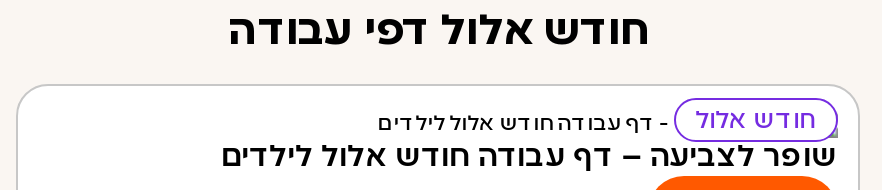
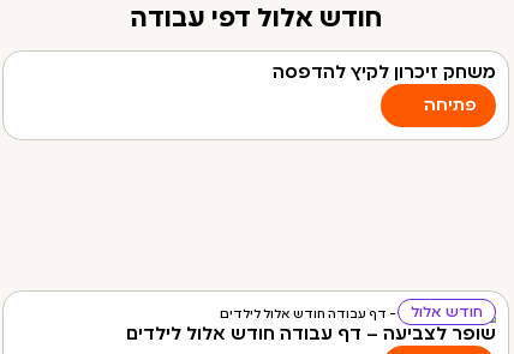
+ משחק זיכרון לקיץ להדפסה
+ פתיחה
